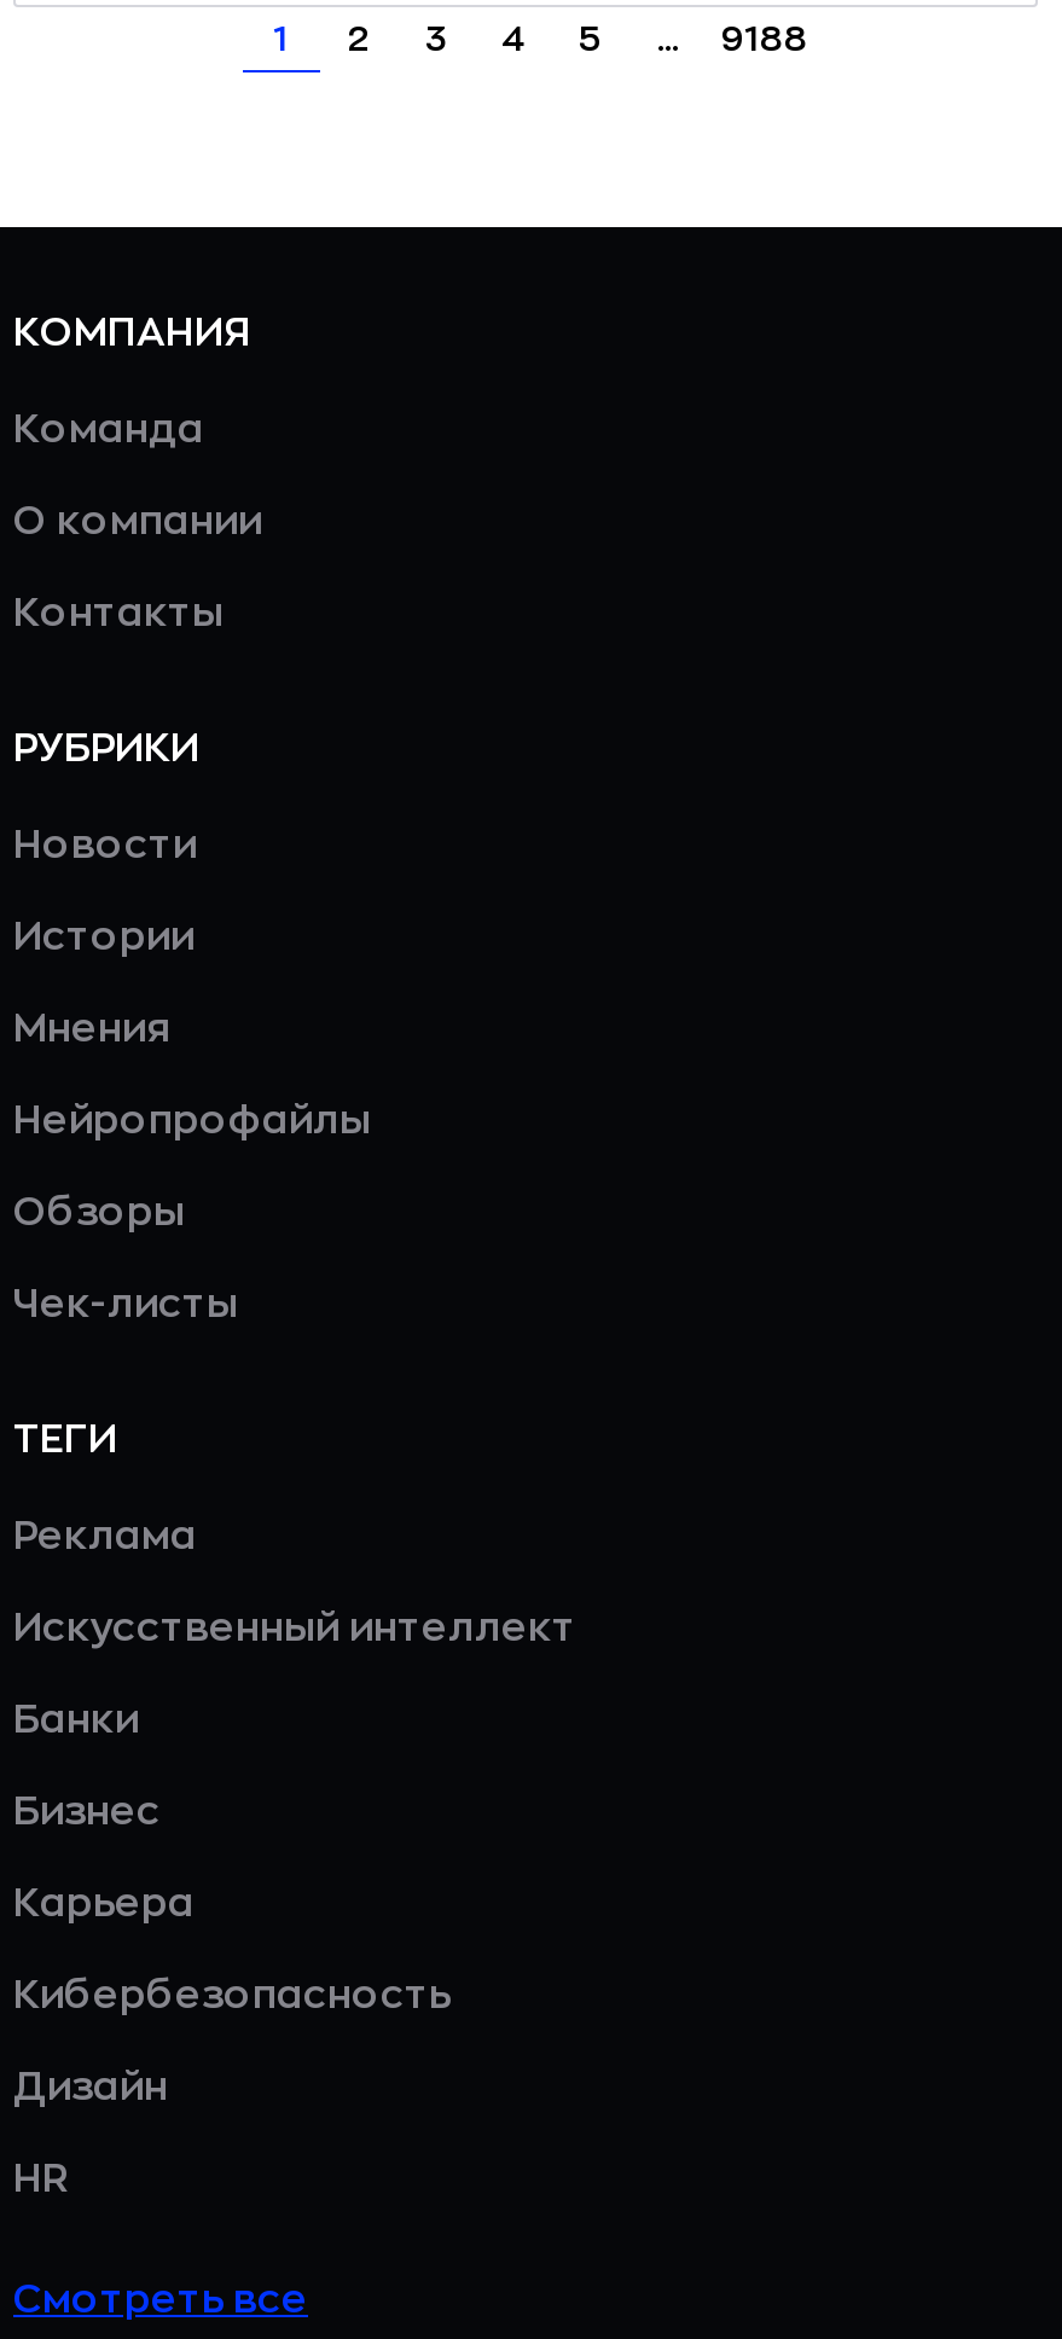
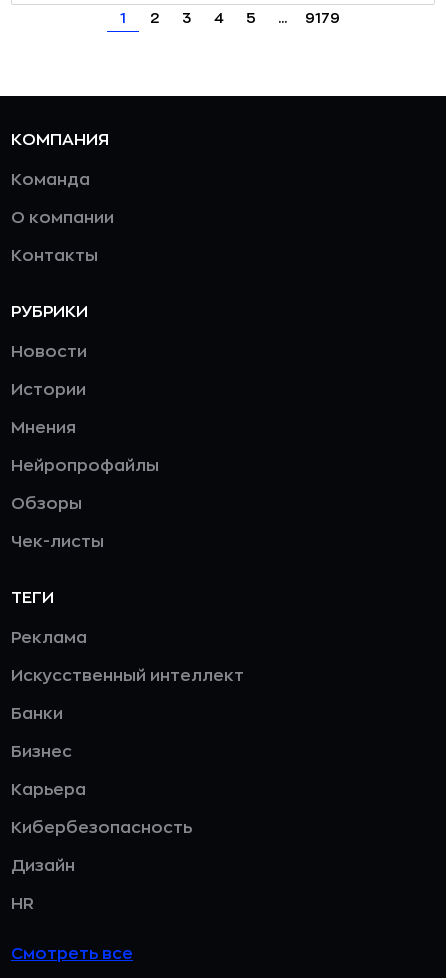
- 9188
+ 9179
